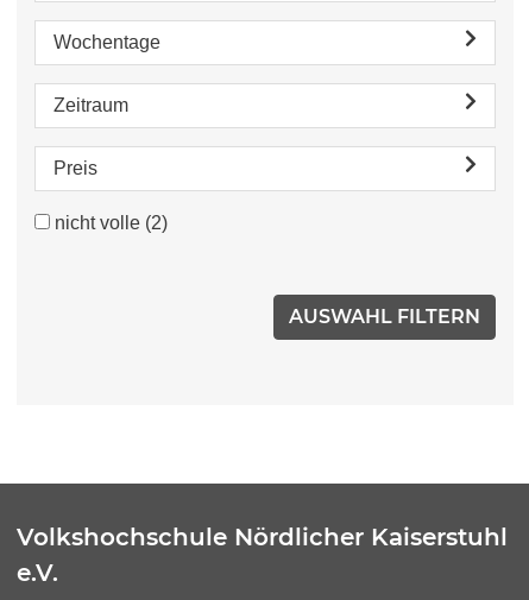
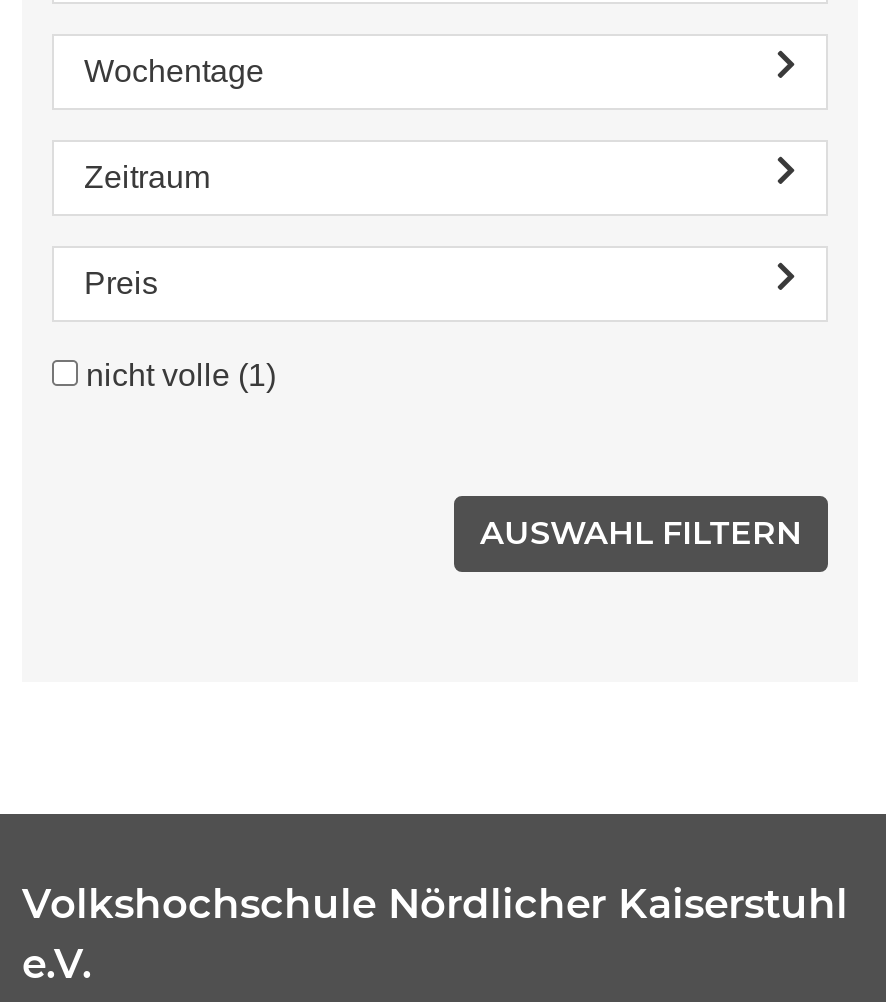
- nicht volle (2)
+ nicht volle (1)
